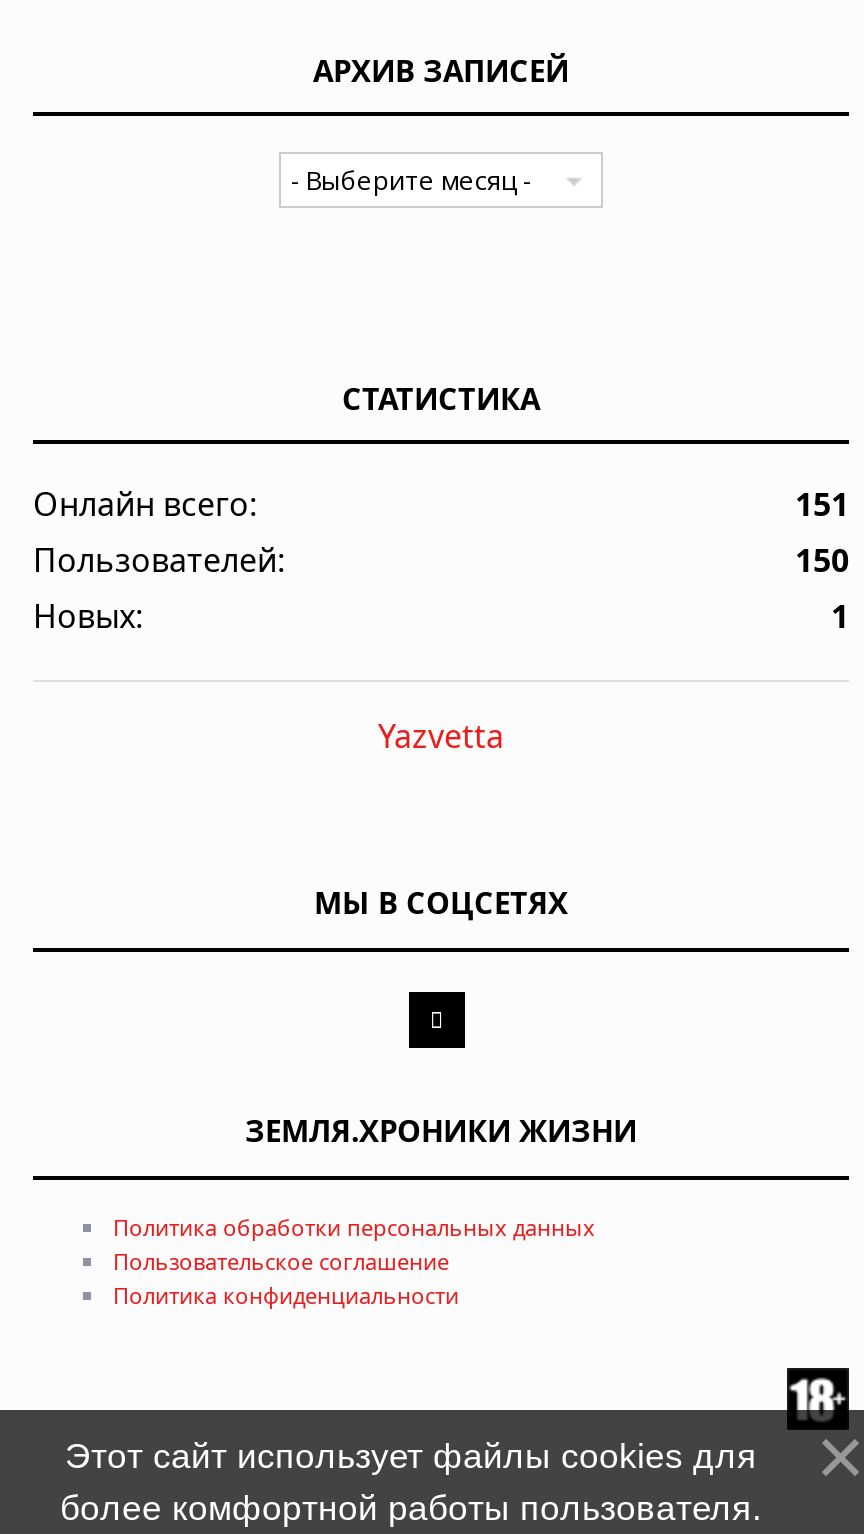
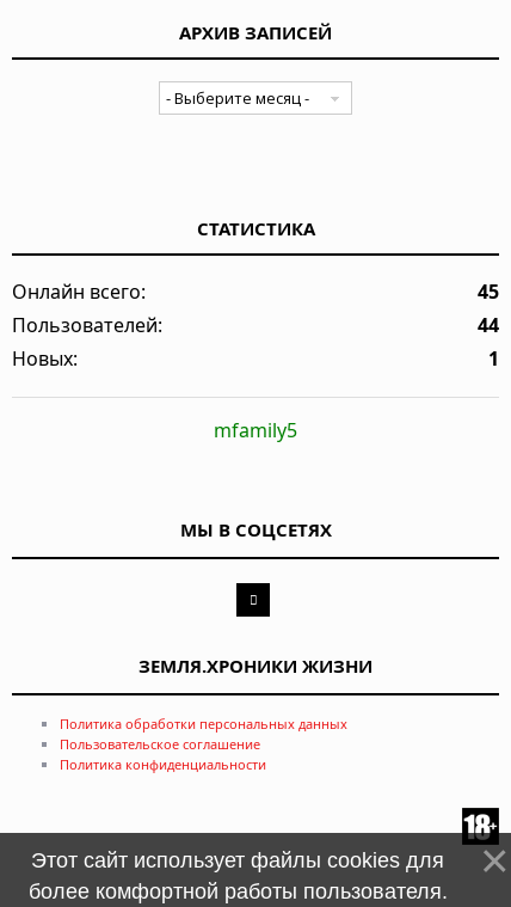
- 151
+ 45

- 150
+ 44

- Yazvetta
+ mfamily5
